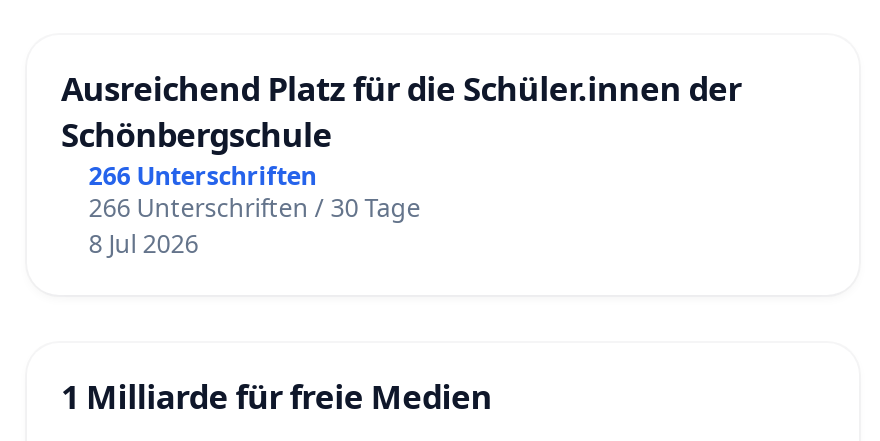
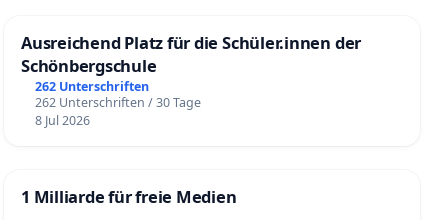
- 266 Unterschriften
+ 262 Unterschriften

- 266 Unterschriften / 30 Tage
+ 262 Unterschriften / 30 Tage
